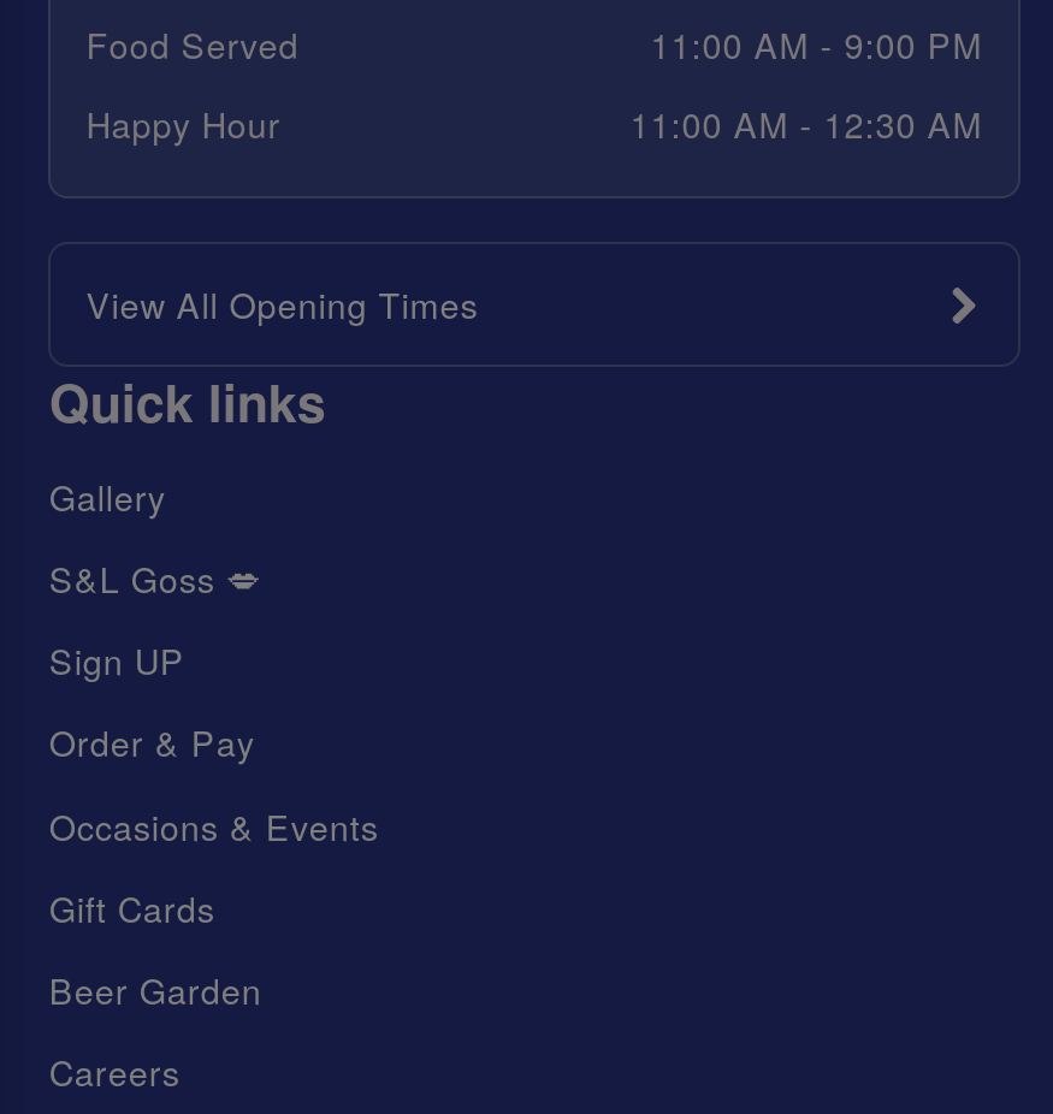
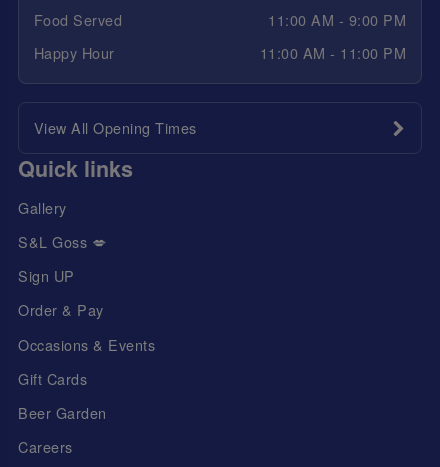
- 11:00 AM - 12:30 AM
+ 11:00 AM - 11:00 PM
